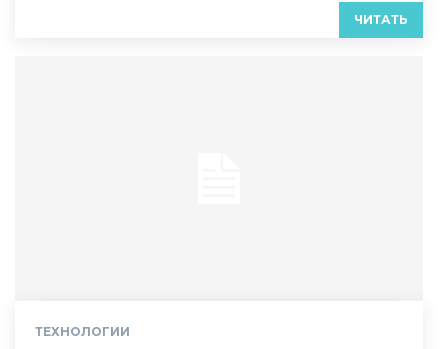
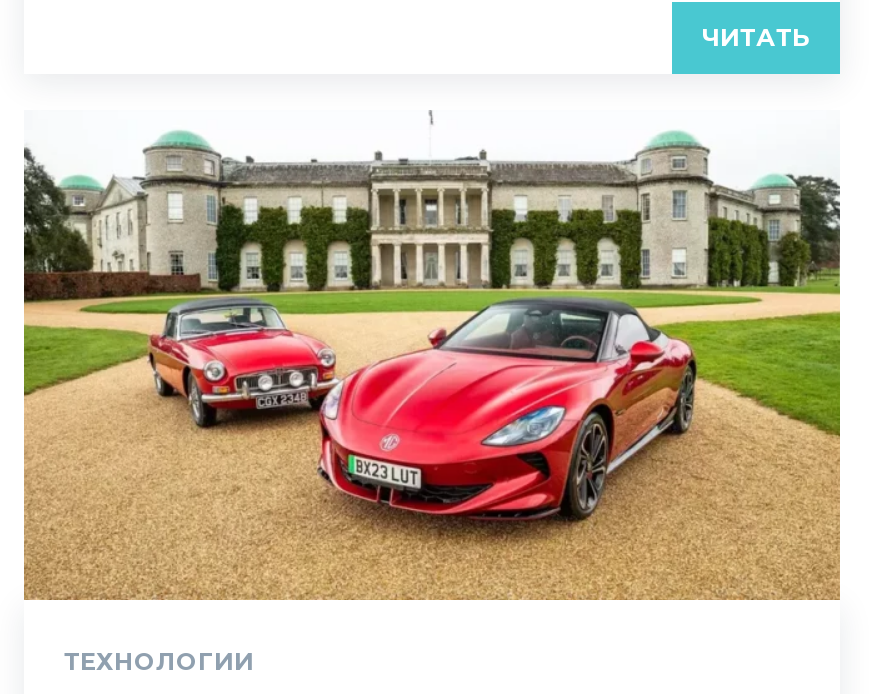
+ [image]
